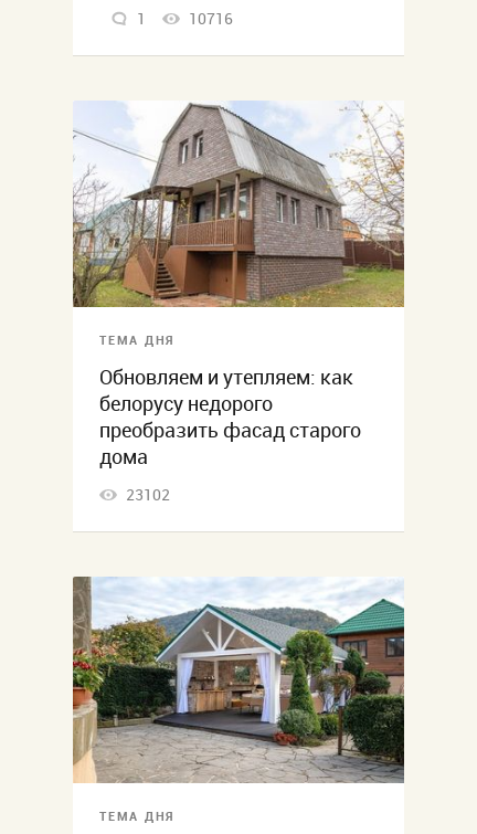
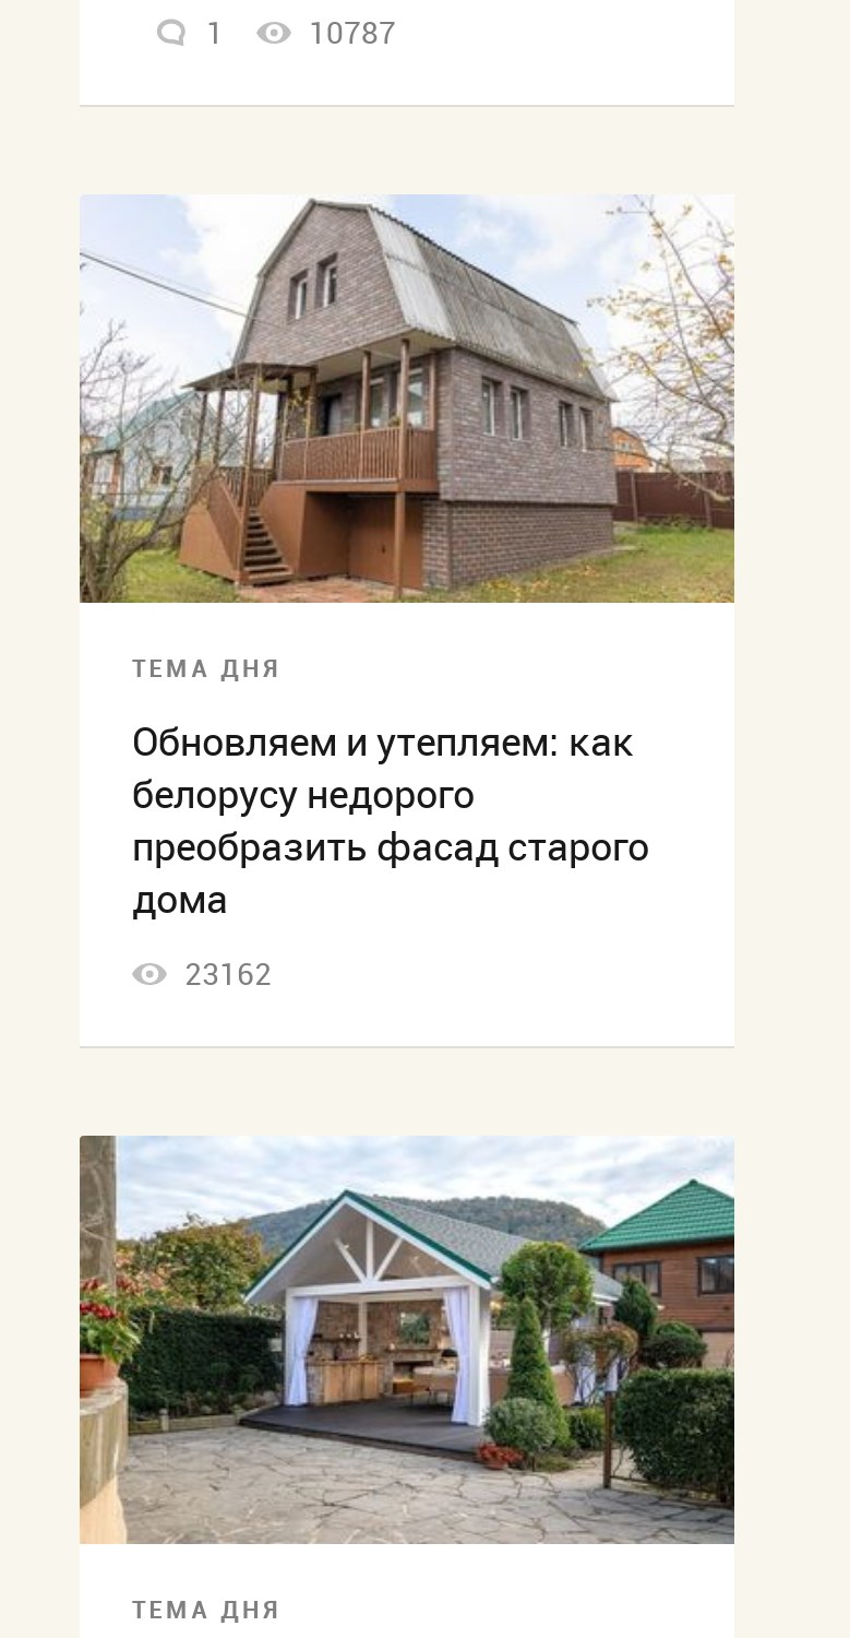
- 10716
+ 10787

- 23102
+ 23162
